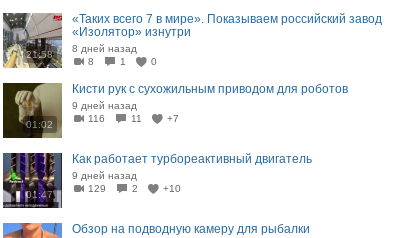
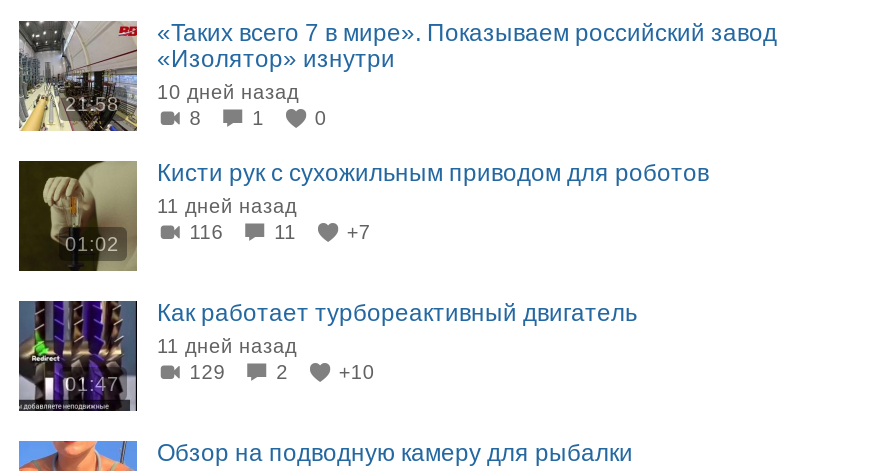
- 8 дней назад
+ 10 дней назад

- 9 дней назад
+ 11 дней назад

- 9 дней назад
+ 11 дней назад
